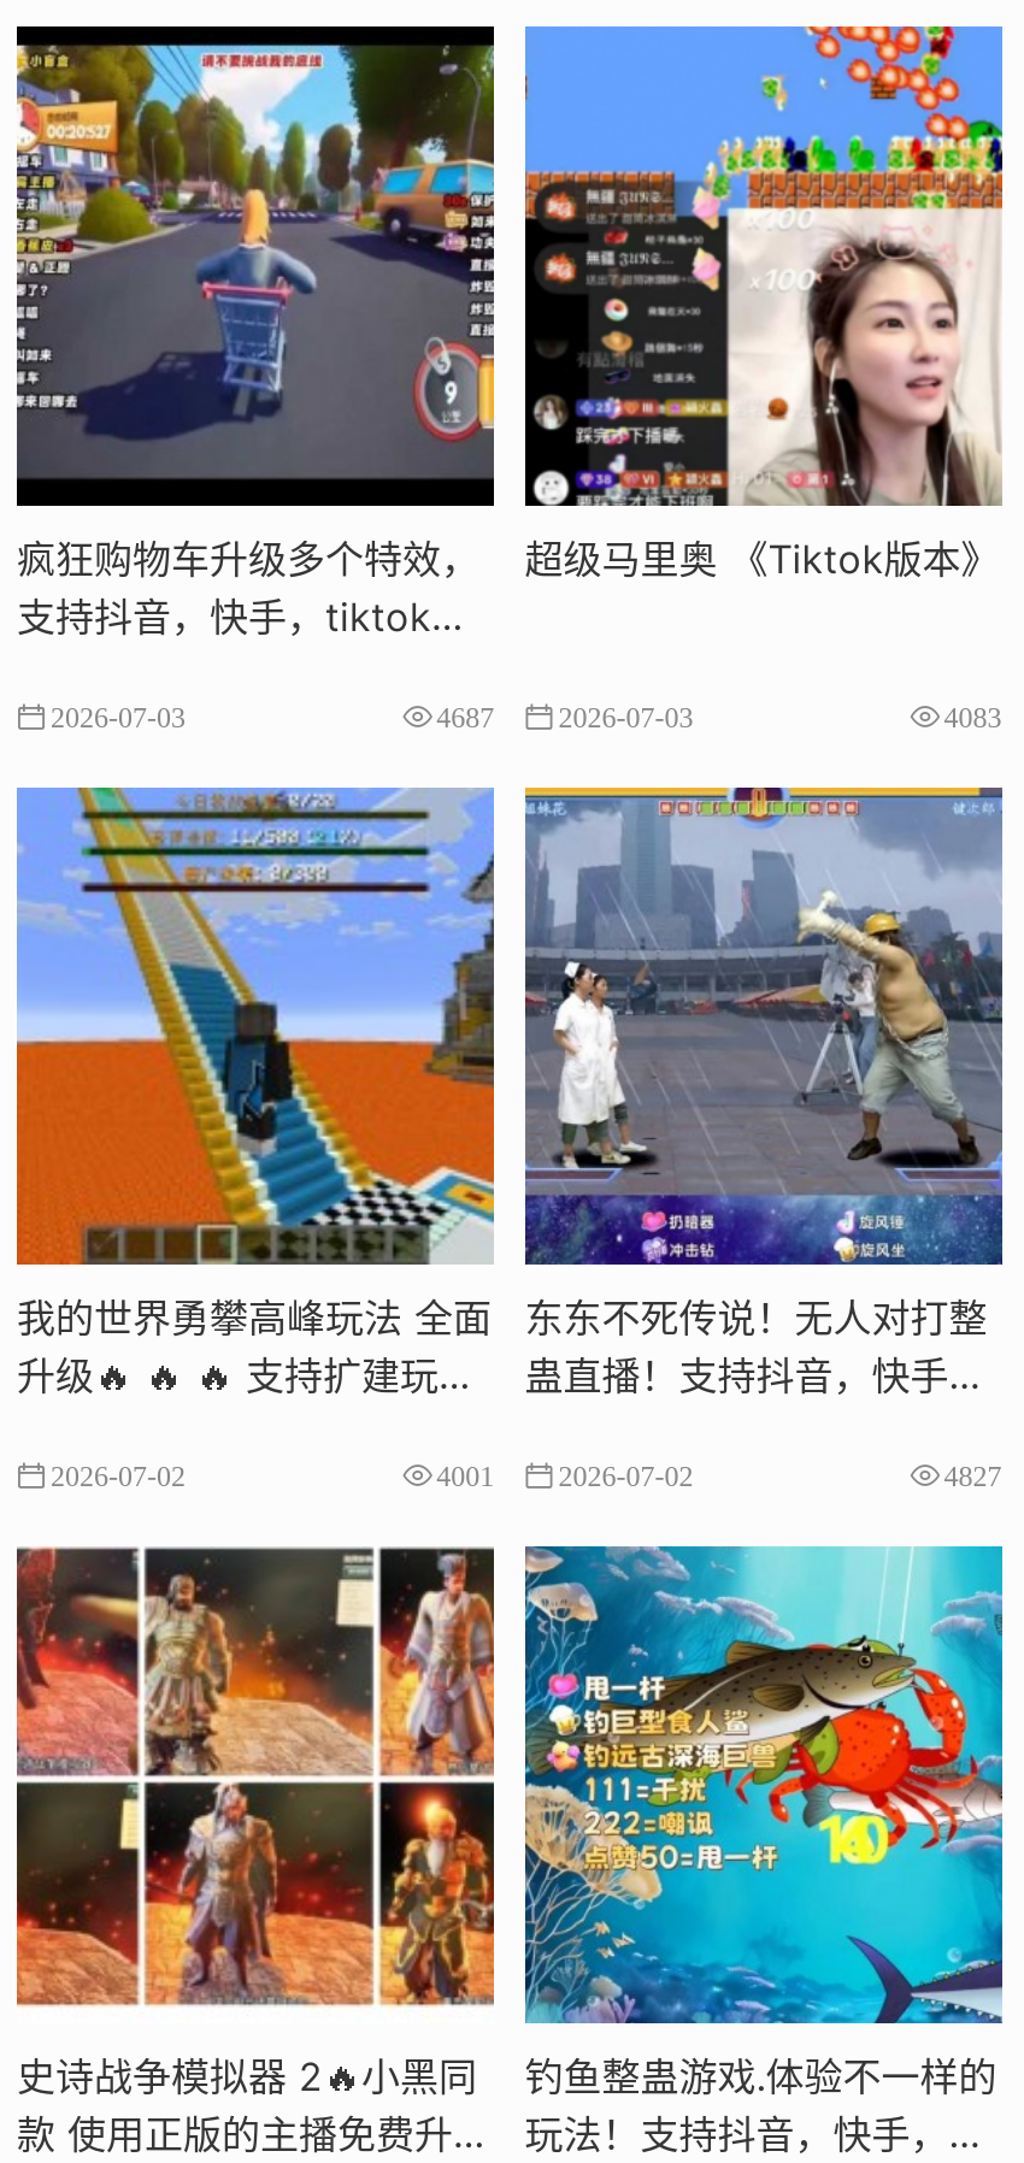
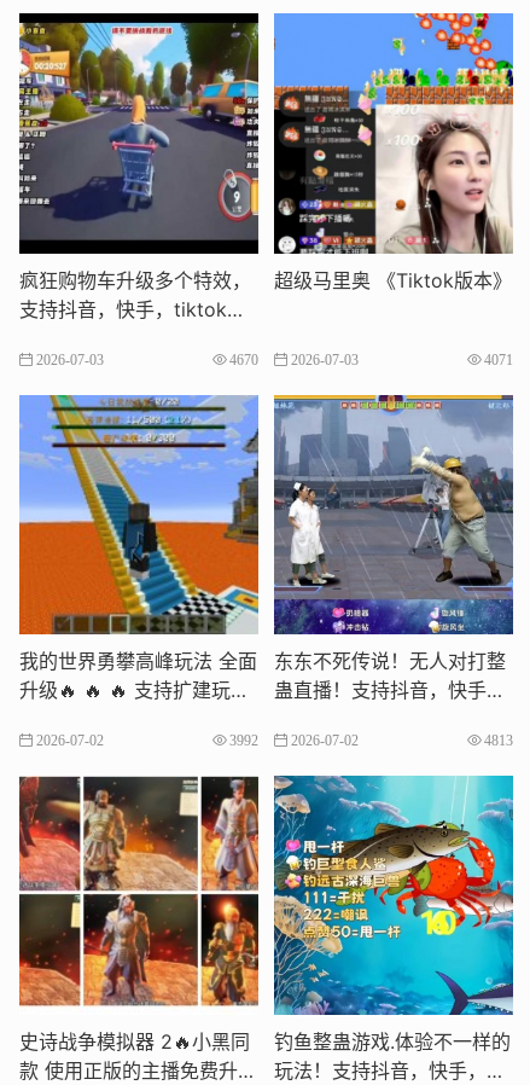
- 4687
+ 4670

- 4083
+ 4071

- 4001
+ 3992

- 4827
+ 4813
